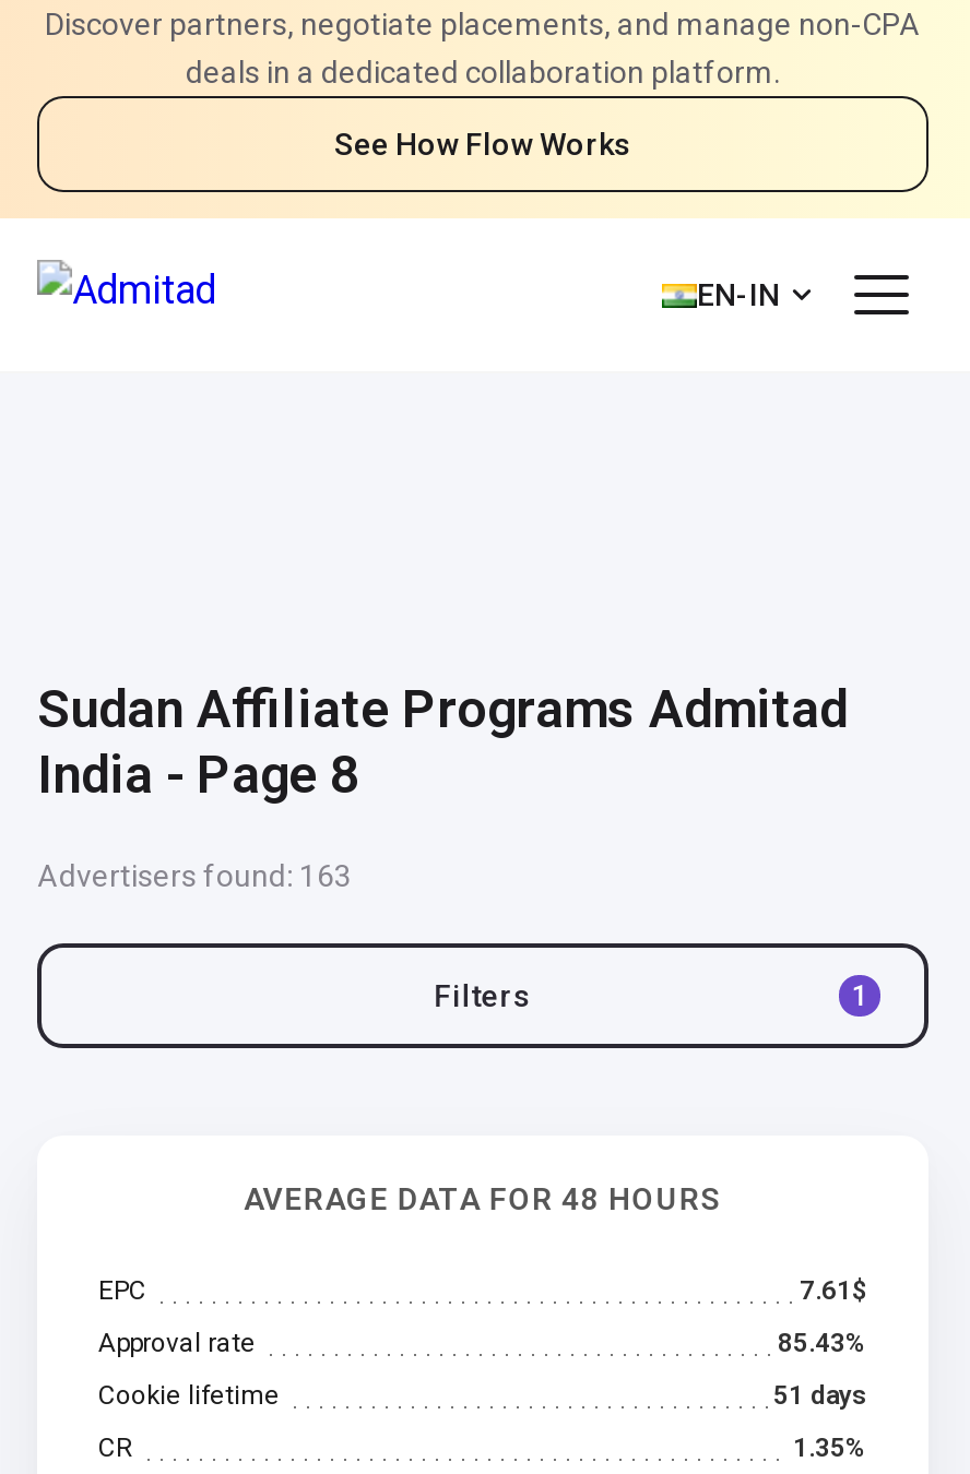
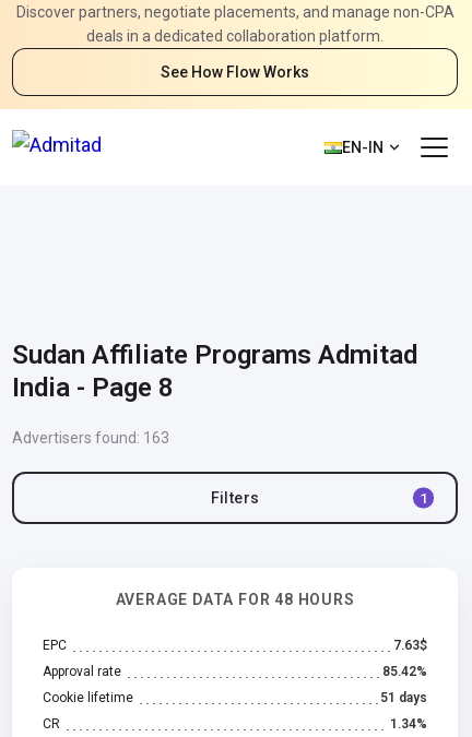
- 7.61$
+ 7.63$

- 85.43%
+ 85.42%

- 1.35%
+ 1.34%
